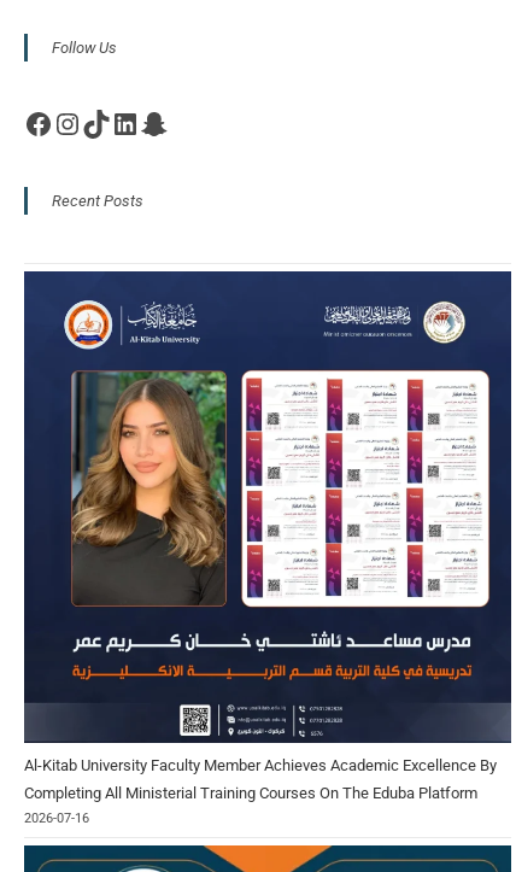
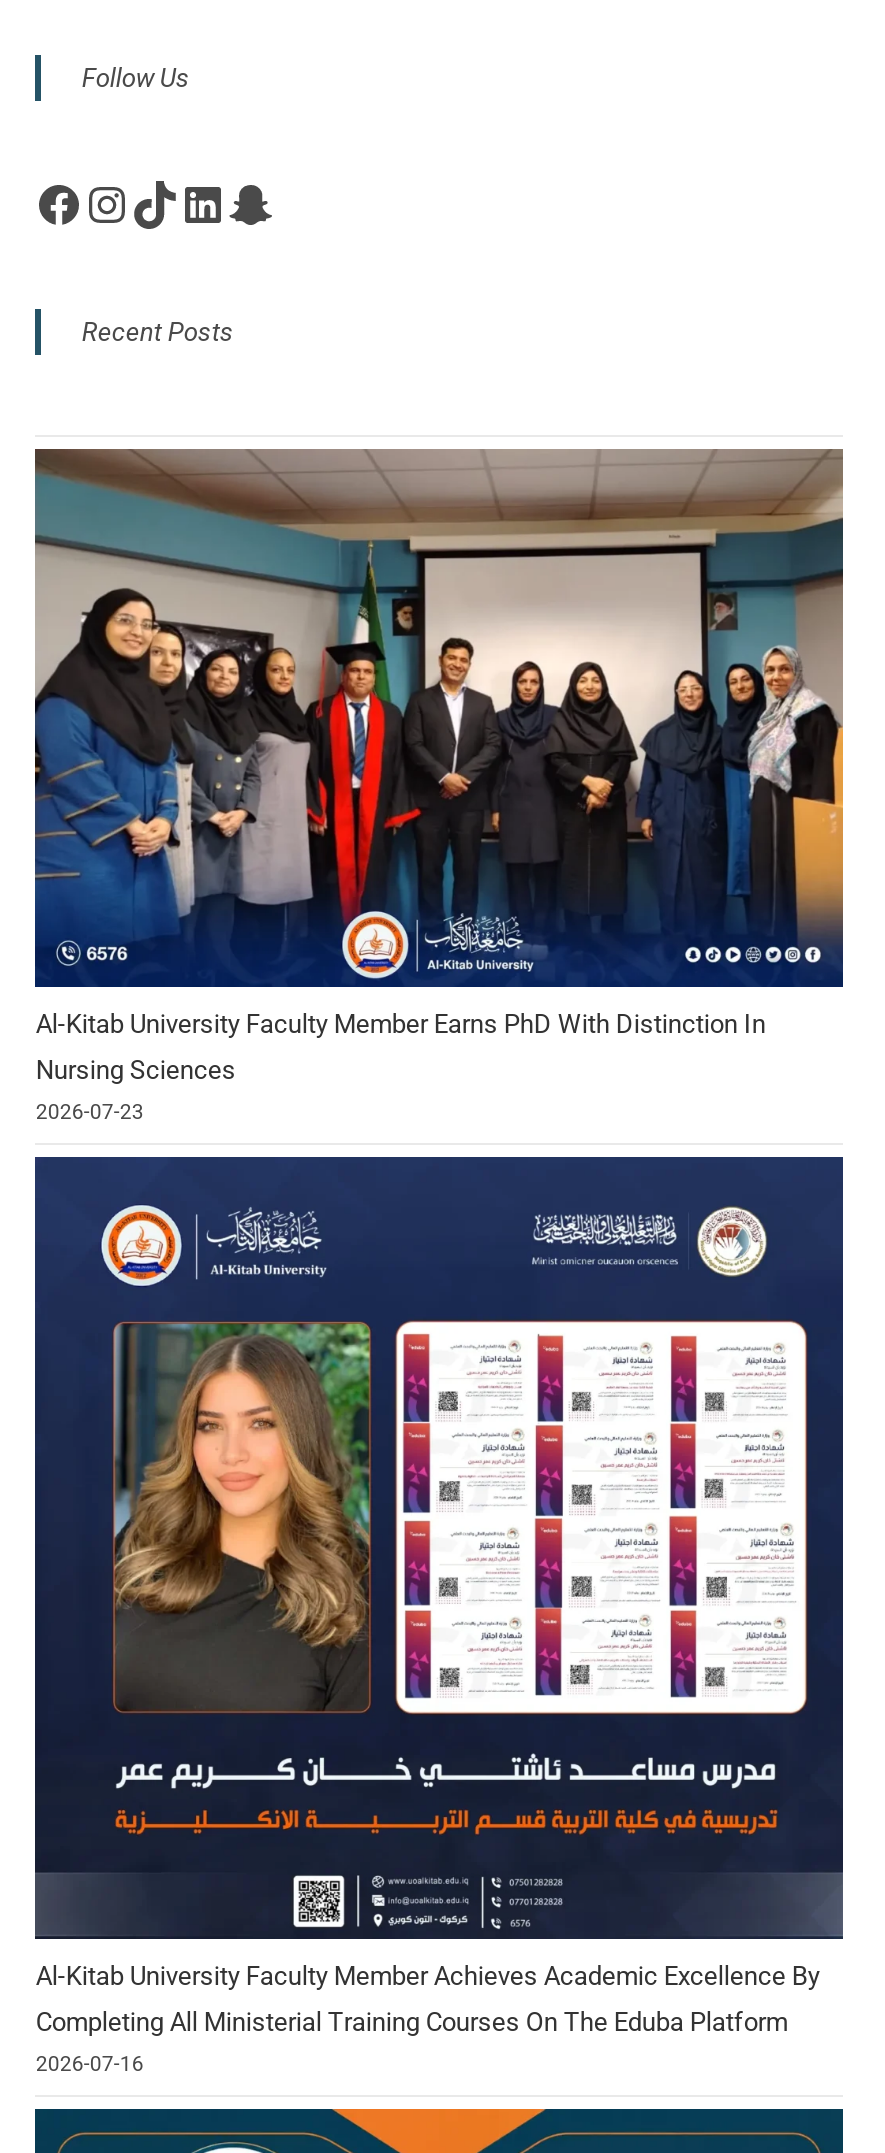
+ [image]
+ Al-Kitab University Faculty Member Earns PhD With Distinction In
+ Nursing Sciences
+ 2026-07-23
